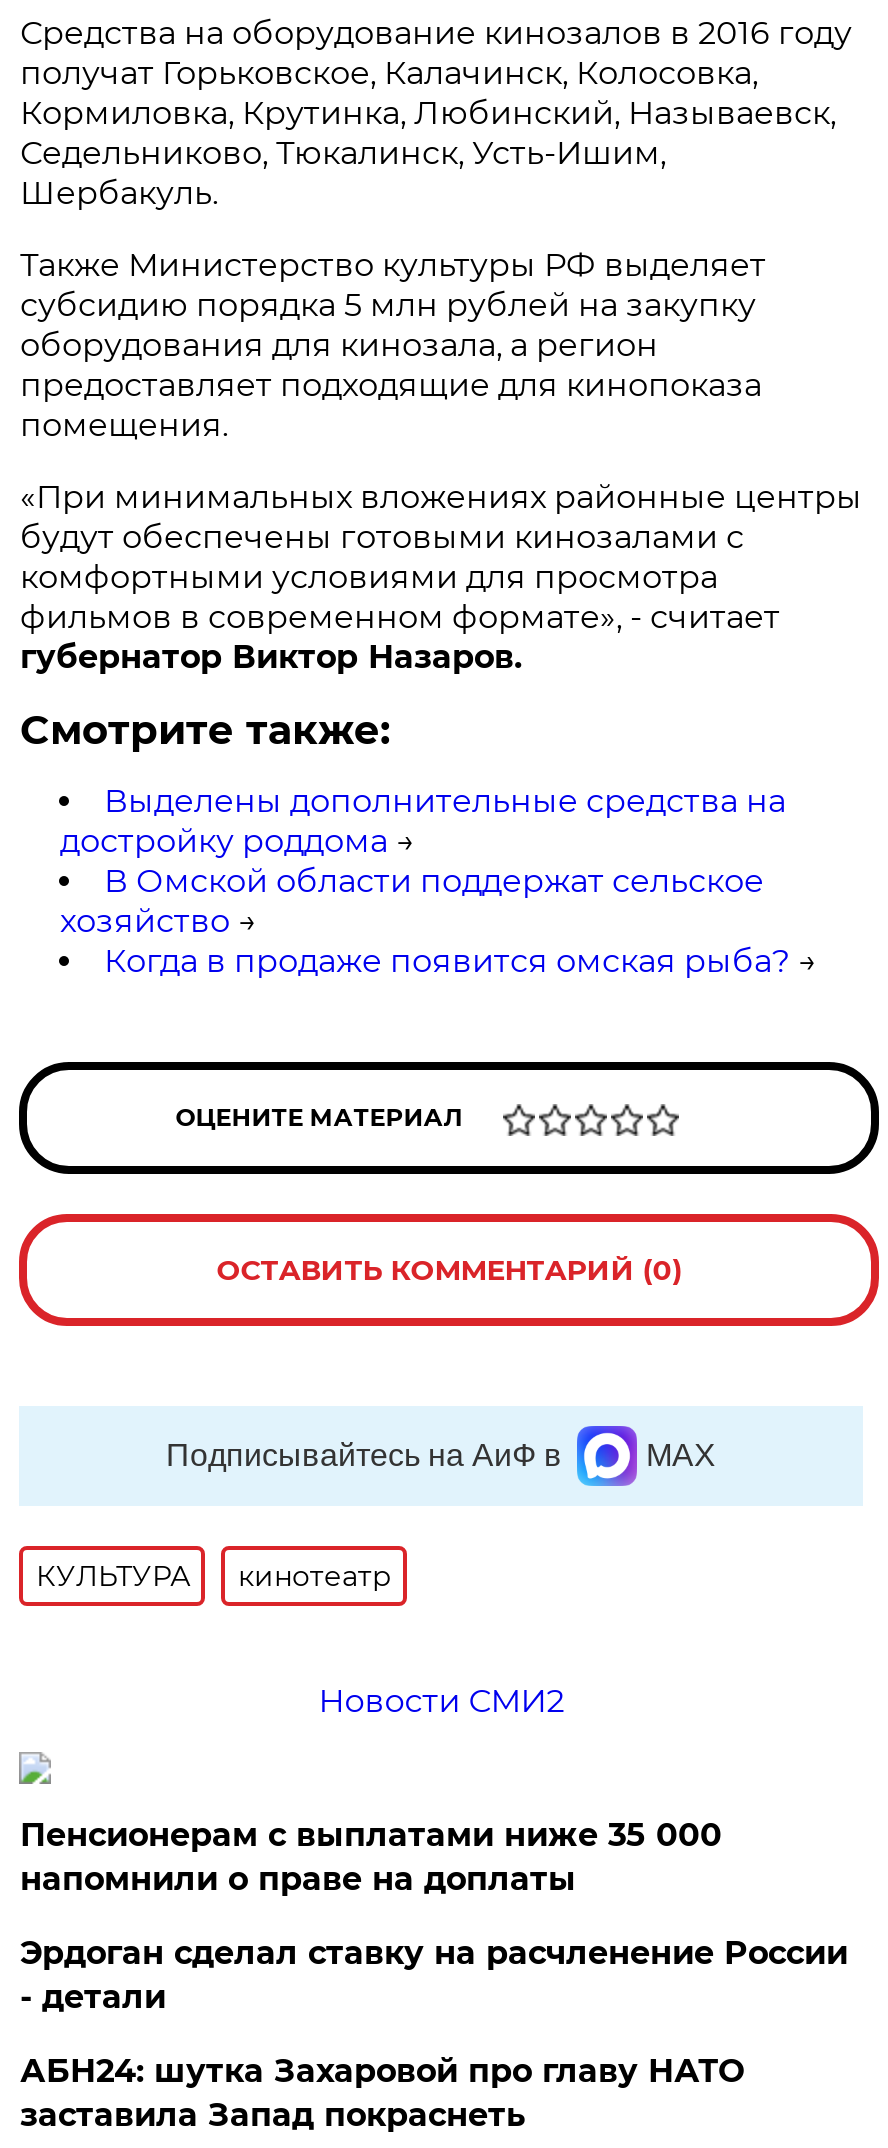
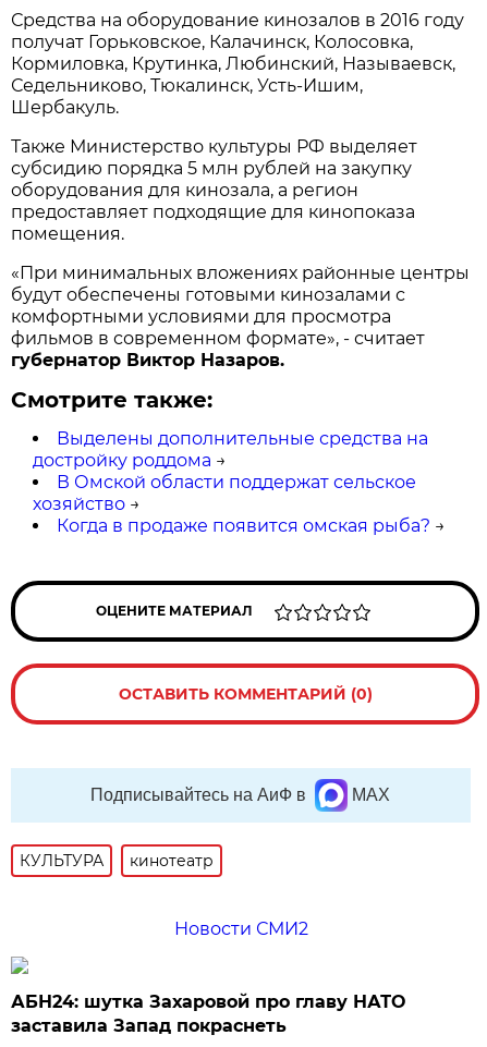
- Пенсионерам с выплатами ниже 35 000
- напомнили о праве на доплаты
- Эрдоган сделал ставку на расчленение России
- - детали
